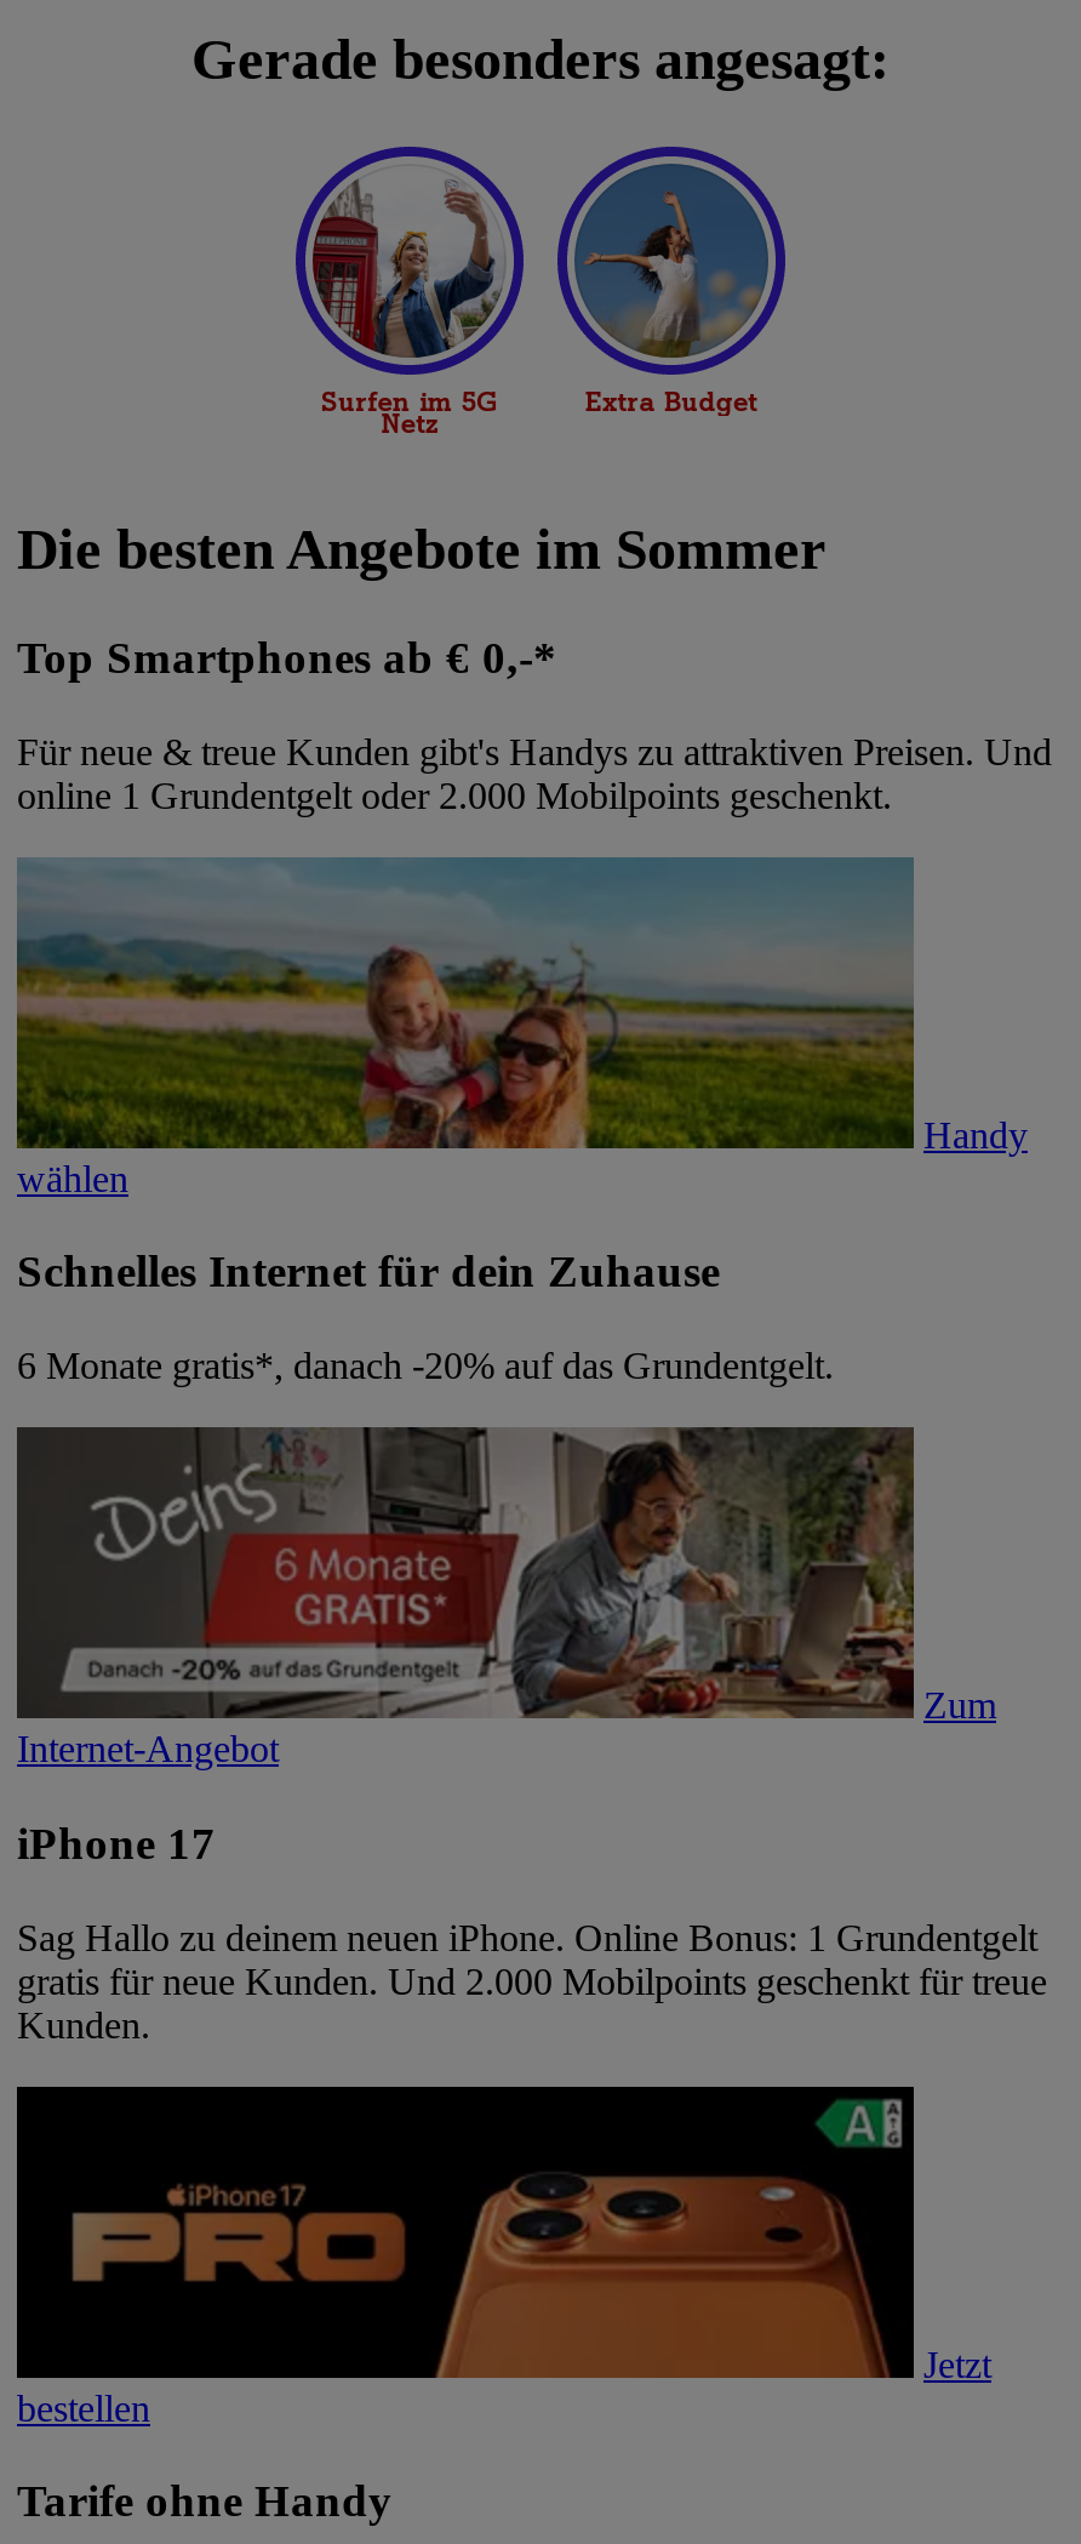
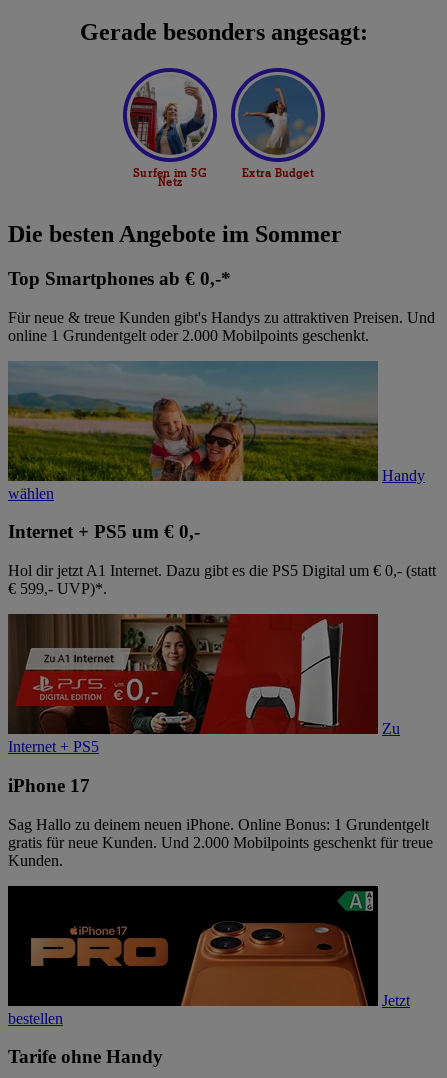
- Schnelles Internet für dein Zuhause
+ Internet + PS5 um € 0,-

- 6 Monate gratis*, danach -20% auf das Grundentgelt.
+ Hol dir jetzt A1 Internet. Dazu gibt es die PS5 Digital um € 0,- (statt
+ € 599,- UVP)*.

- [image]
- Zum
- Internet-Angebot
+ [image]
+ Zu
+ Internet + PS5
